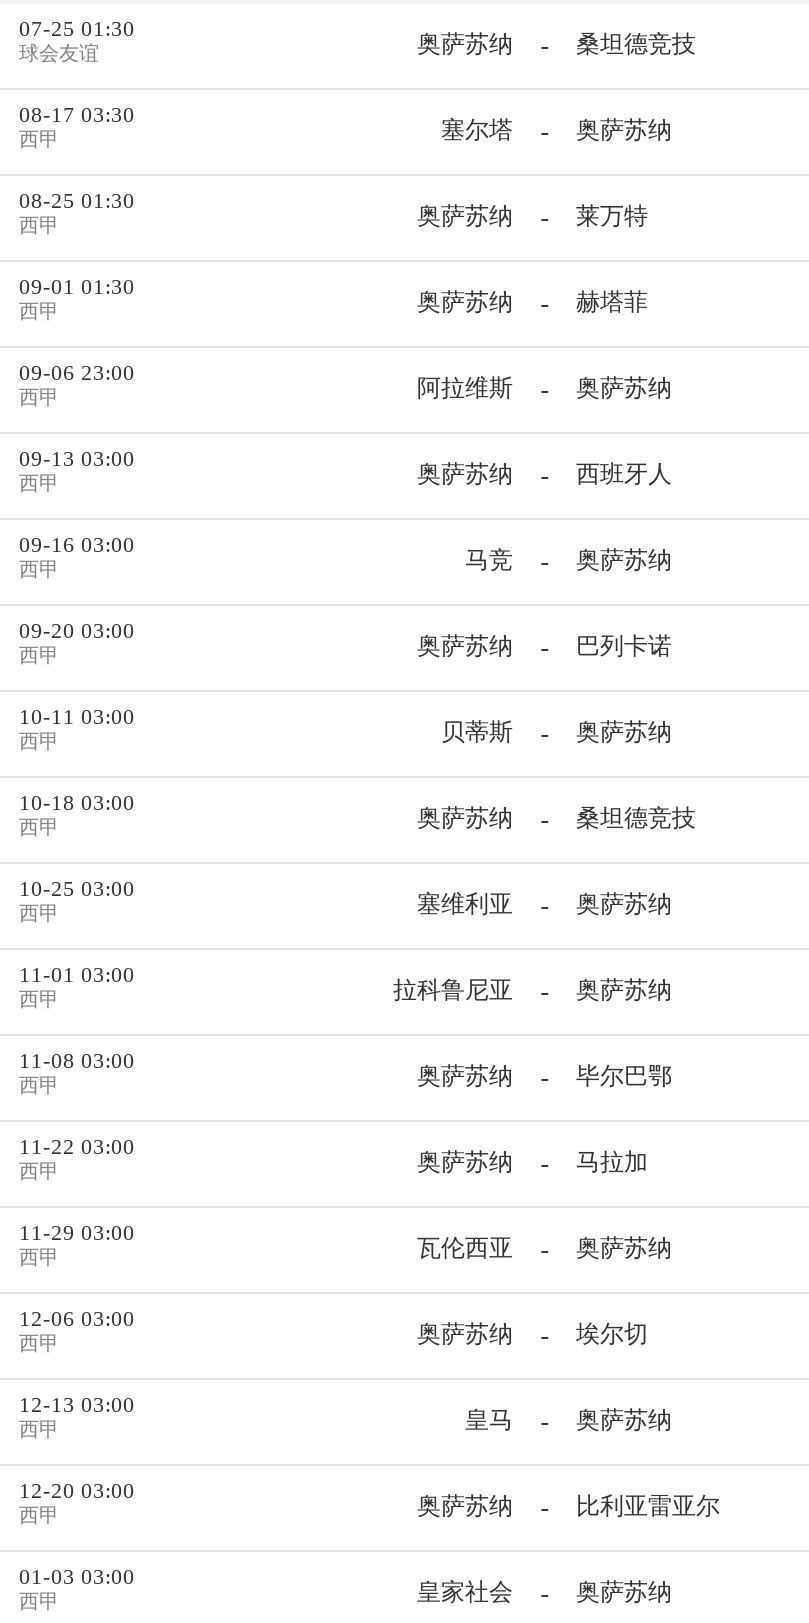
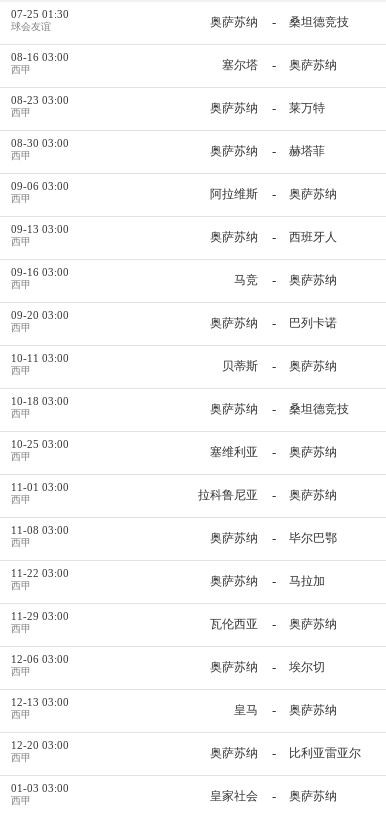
- 08-17 03:30
+ 08-16 03:00

- 08-25 01:30
+ 08-23 03:00

- 09-01 01:30
+ 08-30 03:00

- 09-06 23:00
+ 09-06 03:00
